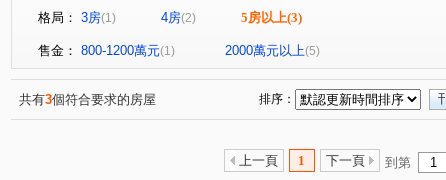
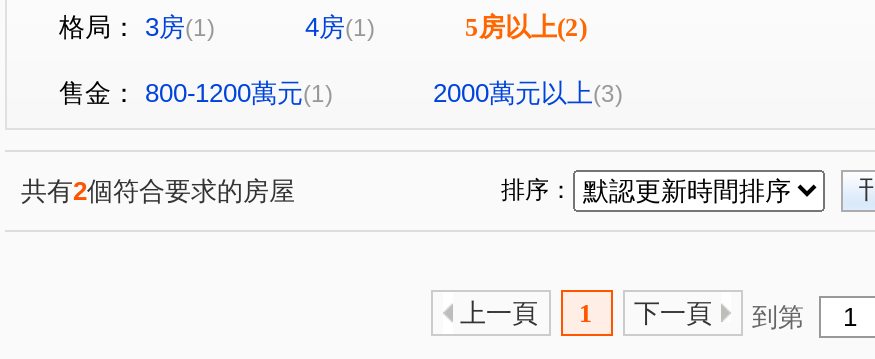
- 4房(2)
+ 4房(1)

- 5房以上(3)
+ 5房以上(2)

- 2000萬元以上(5)
+ 2000萬元以上(3)

- 共有3個符合要求的房屋
+ 共有2個符合要求的房屋
